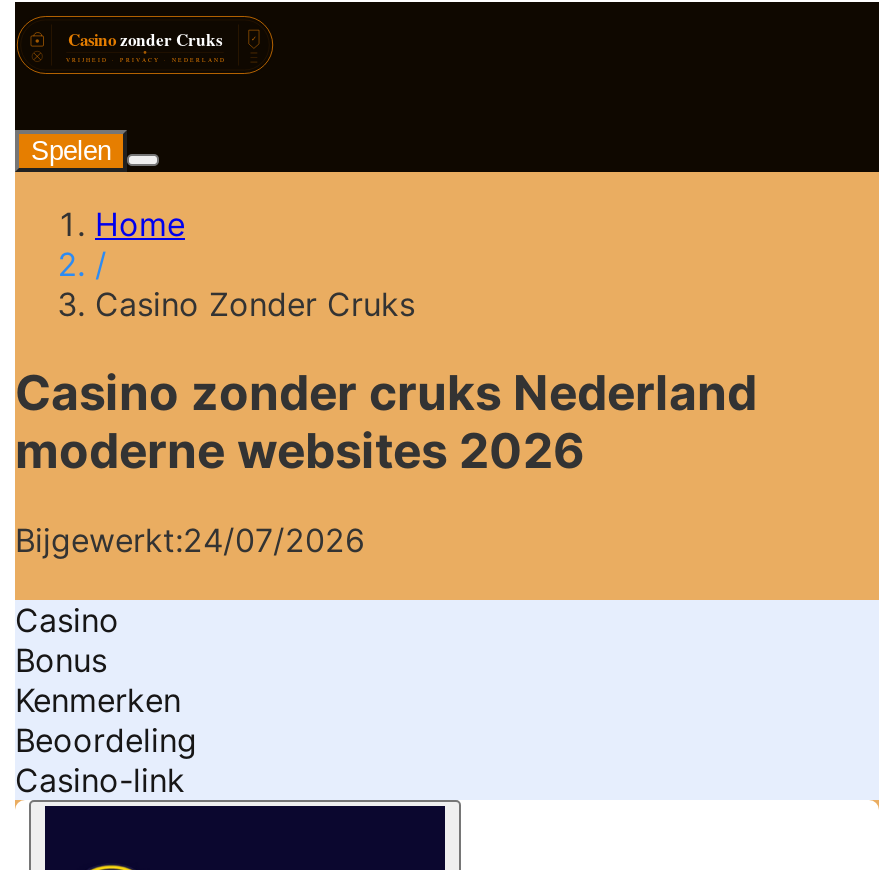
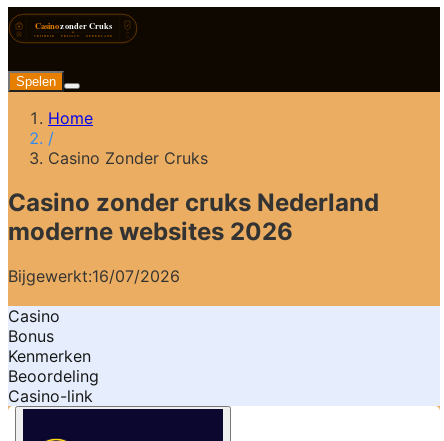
- Bijgewerkt:24/07/2026
+ Bijgewerkt:16/07/2026
